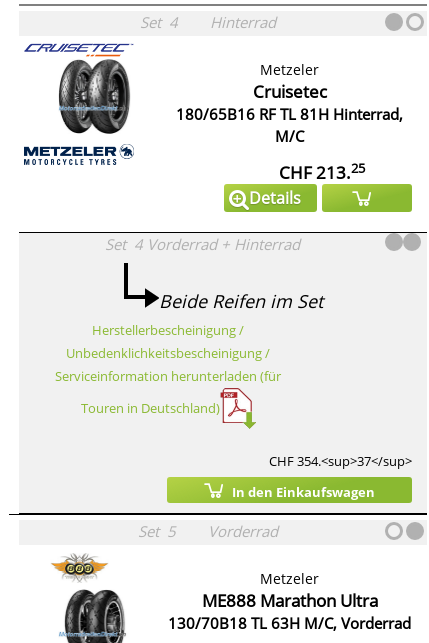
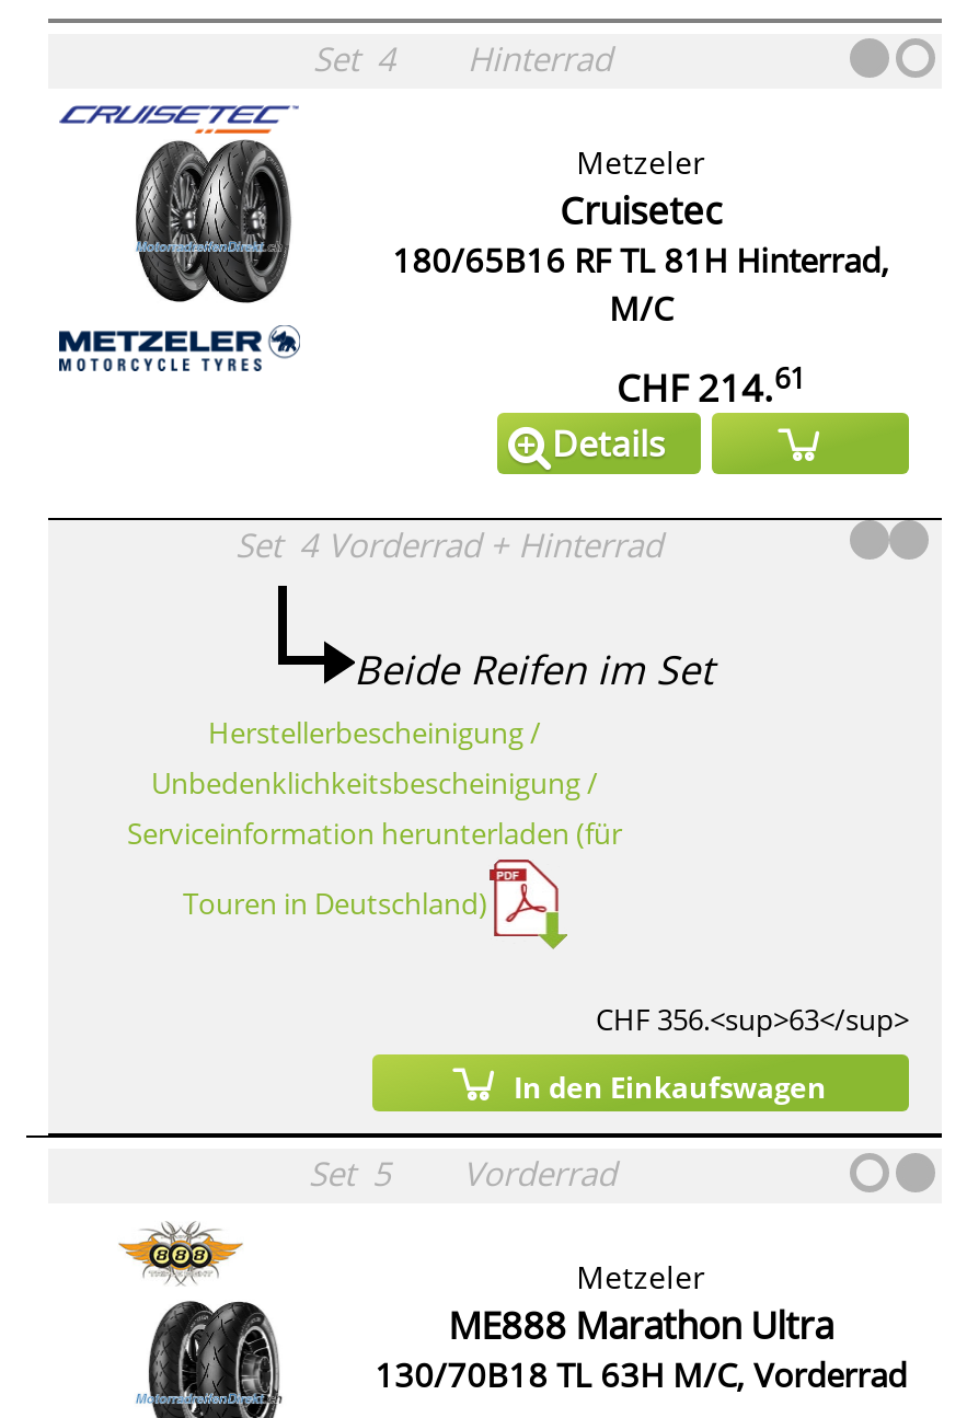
- CHF 213.25
+ CHF 214.61

- CHF 354.<sup>37</sup>
+ CHF 356.<sup>63</sup>
